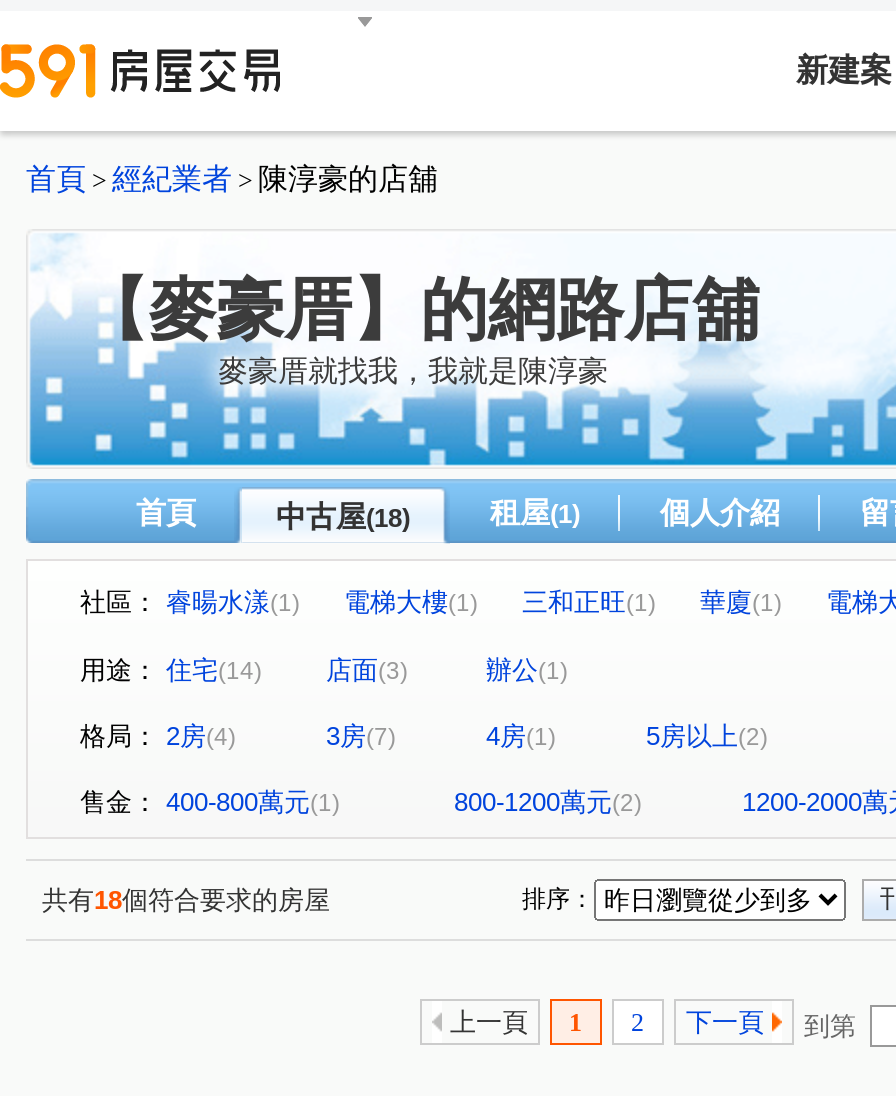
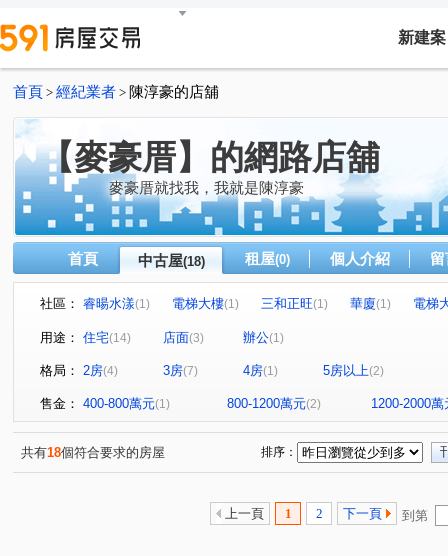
- 租屋(1)
+ 租屋(0)
